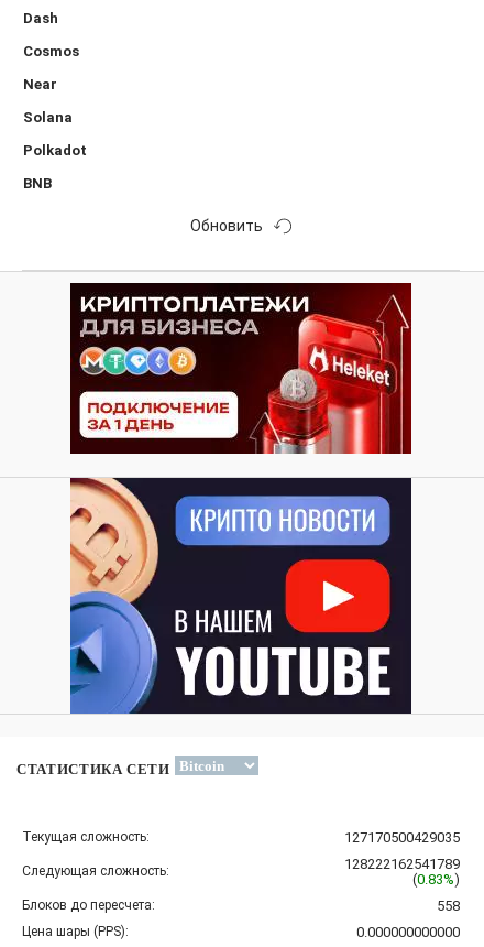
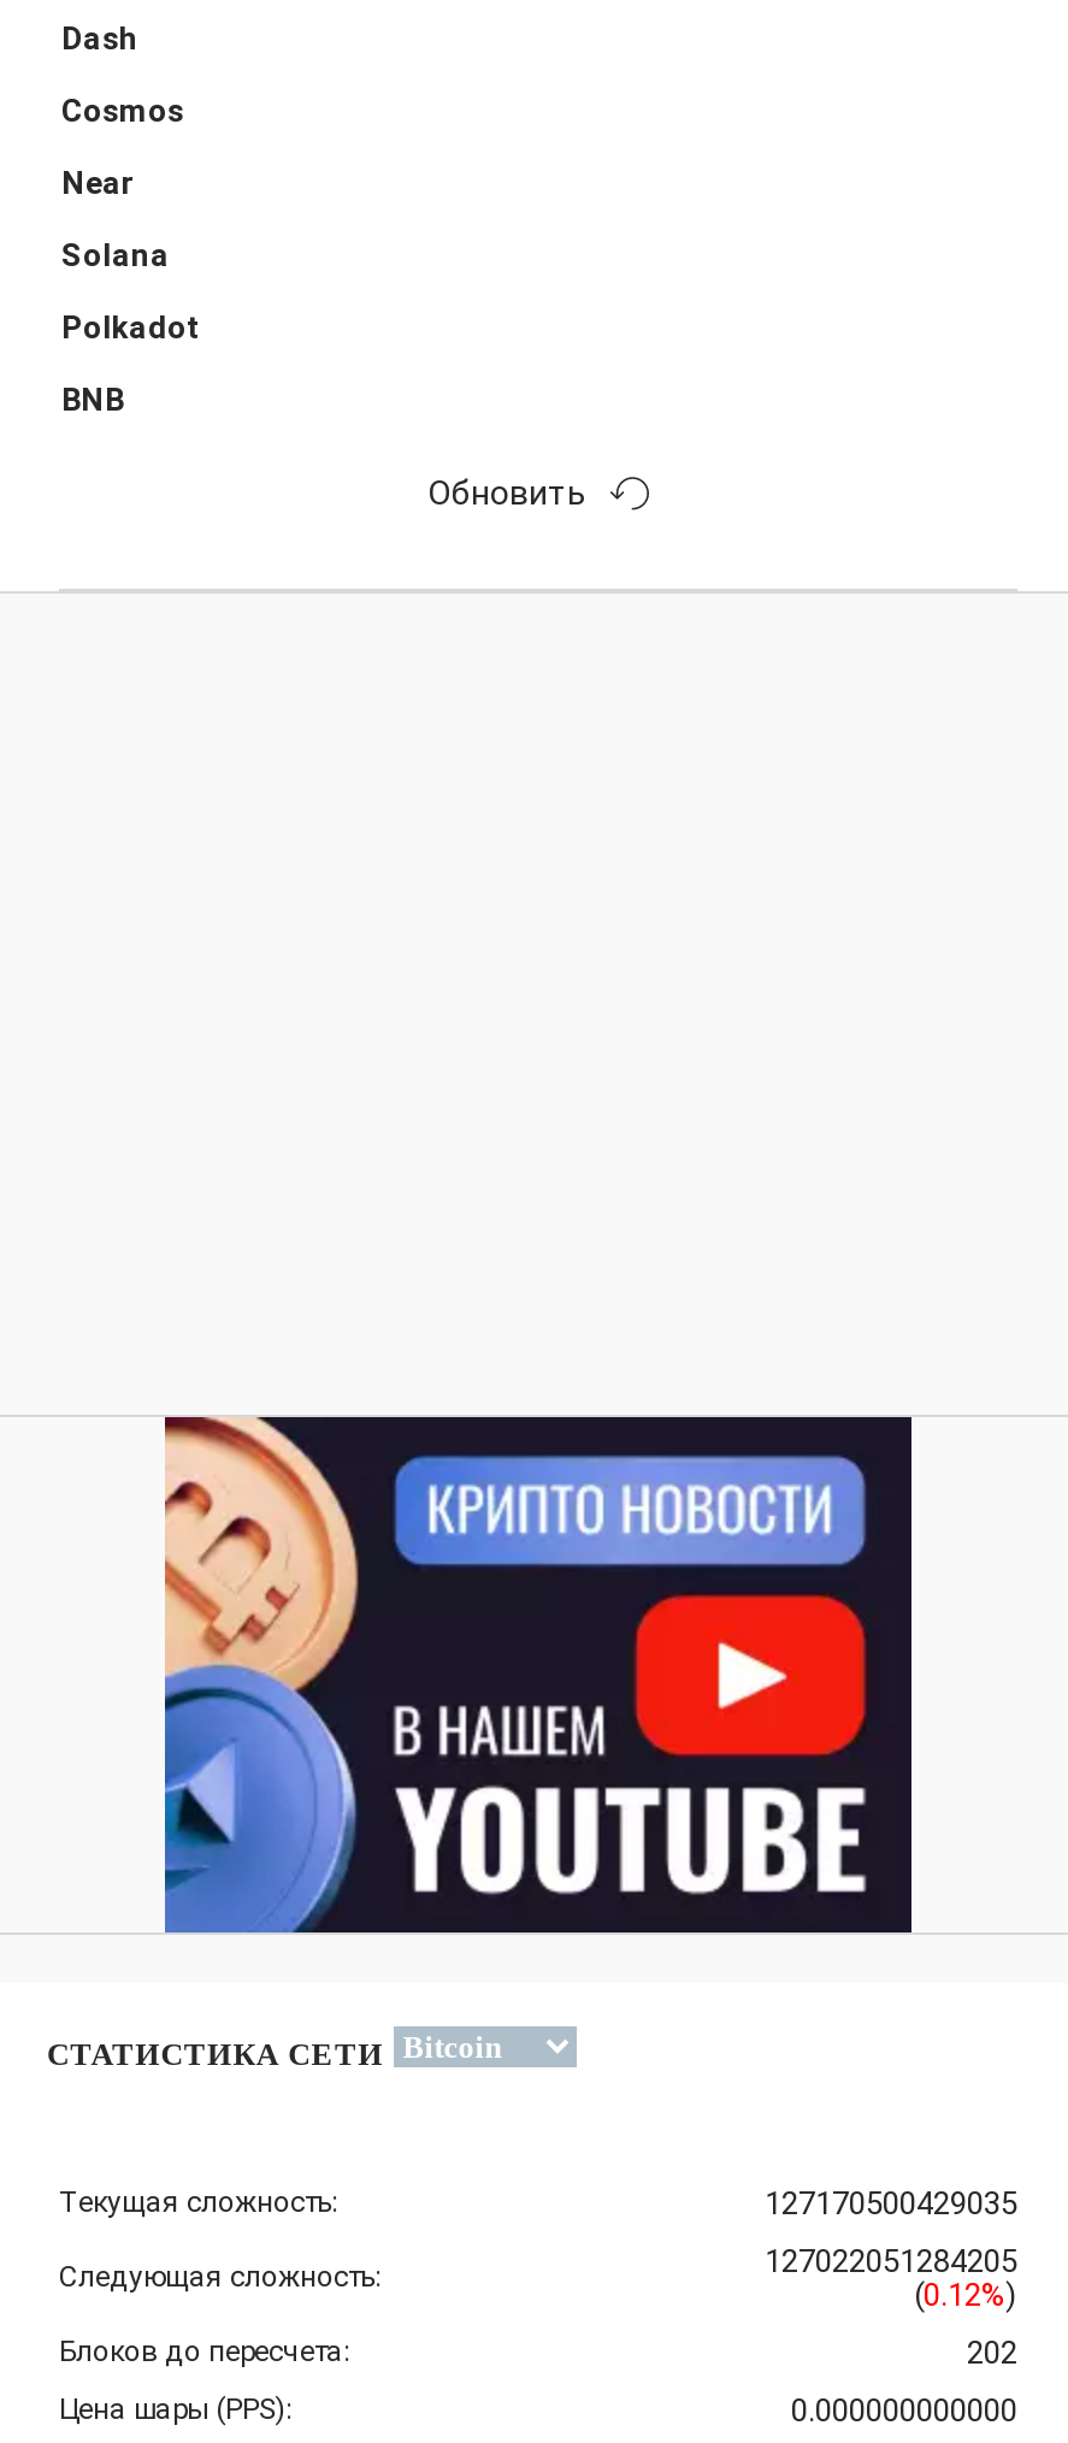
- [image]

- 128222162541789
+ 127022051284205

- (0.83%)
+ (0.12%)

- 558
+ 202
